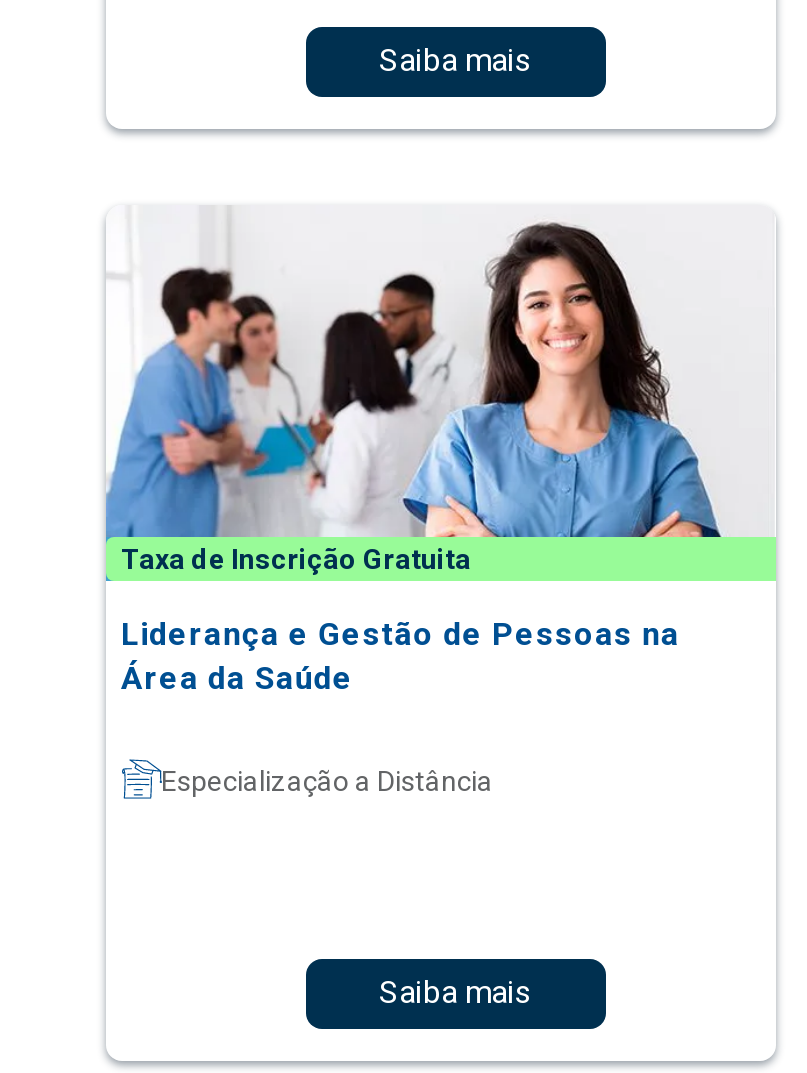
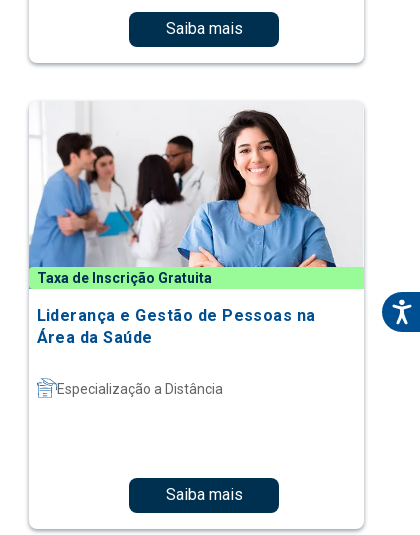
+ [image]
